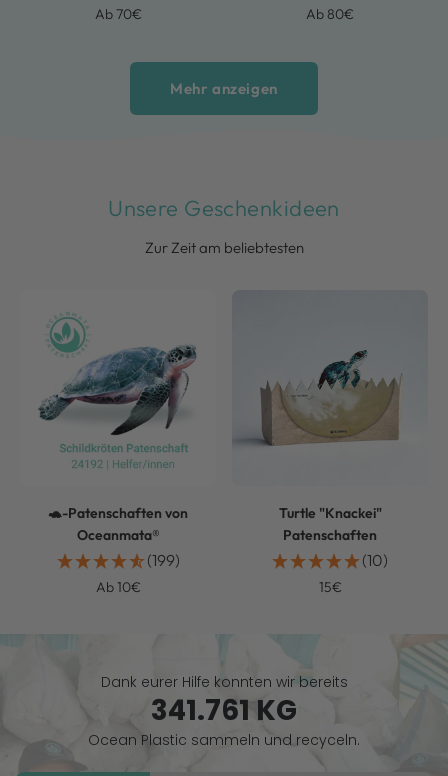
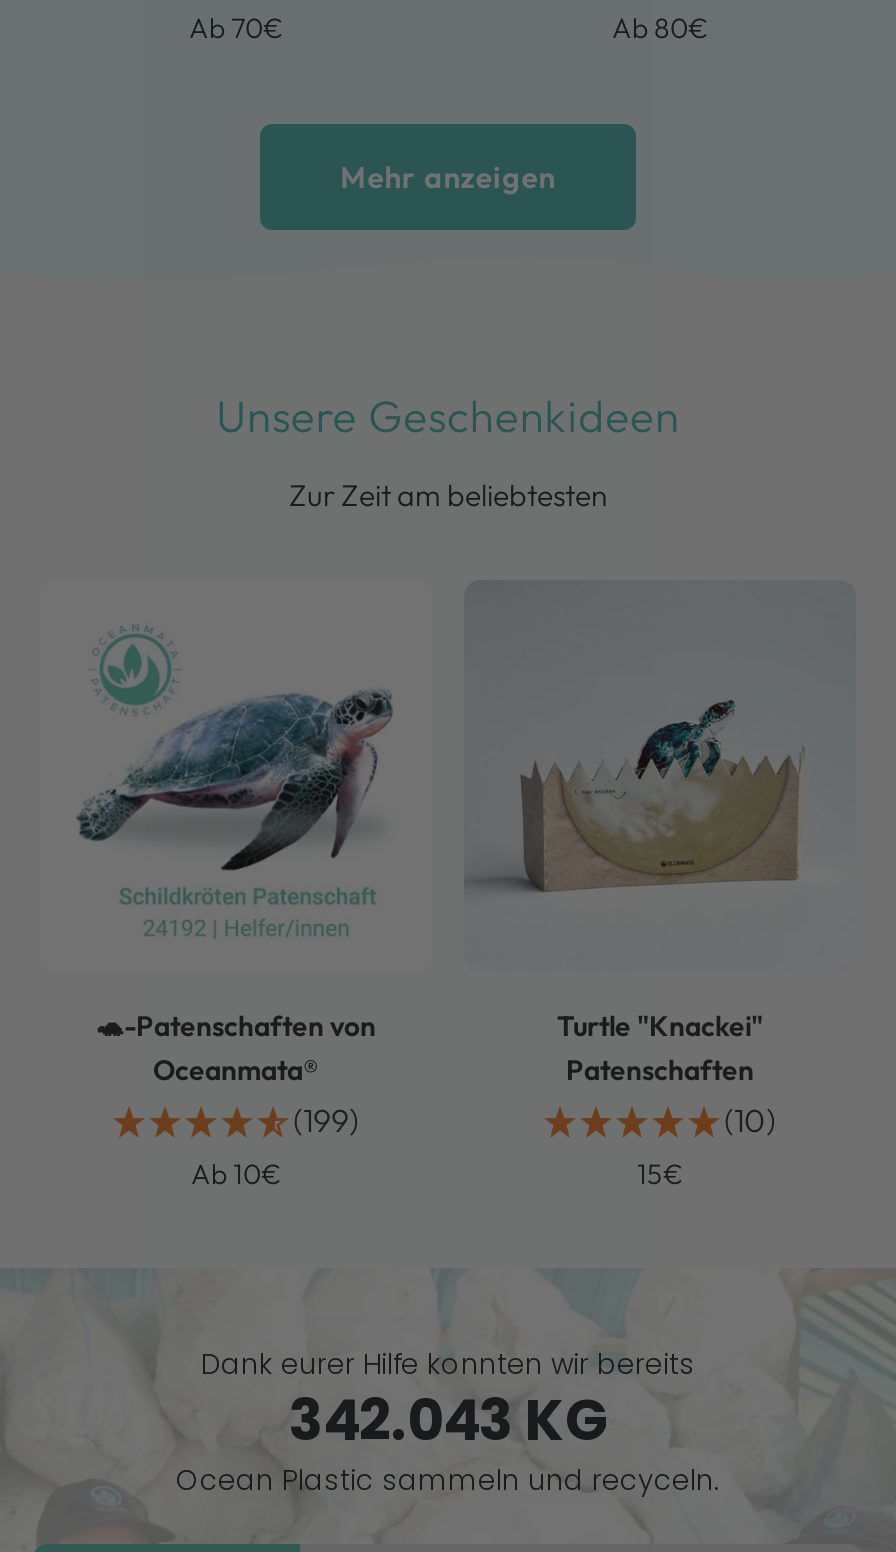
- 341.761 KG
+ 342.043 KG
